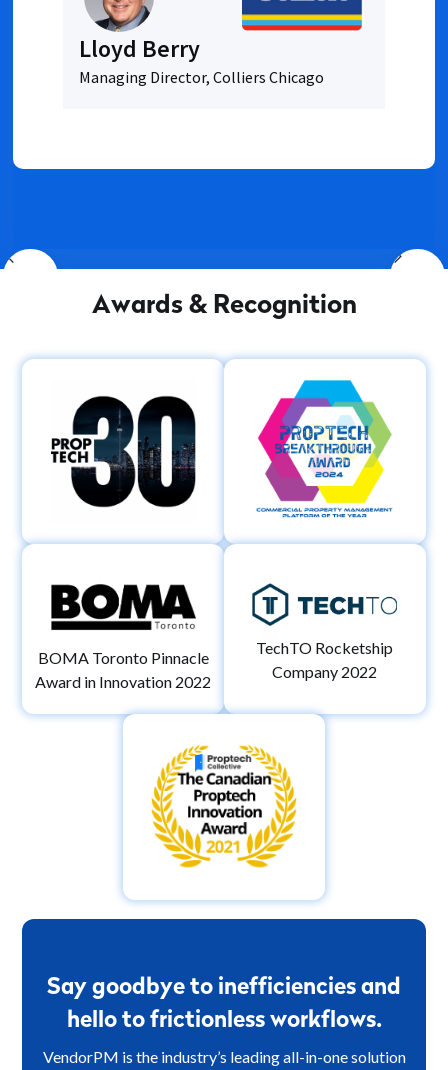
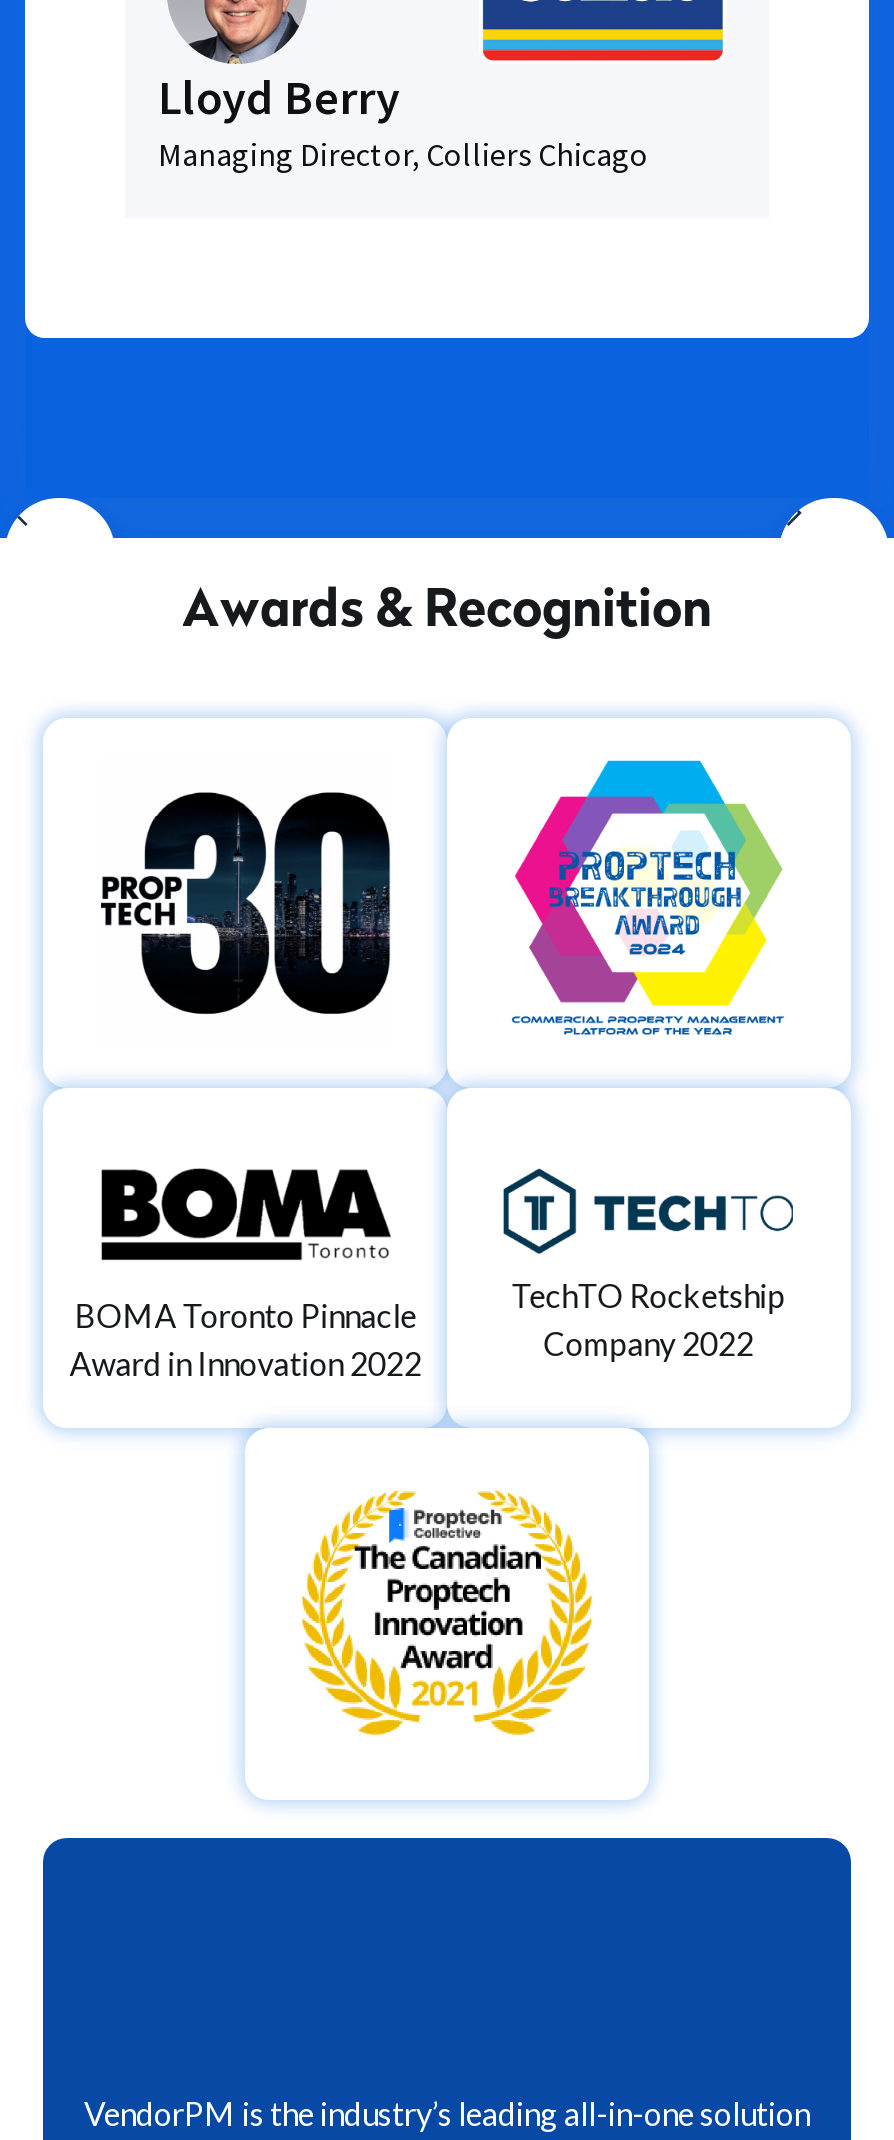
- Say goodbye to i nefficiencies and
- hello to frictionless workflows.
